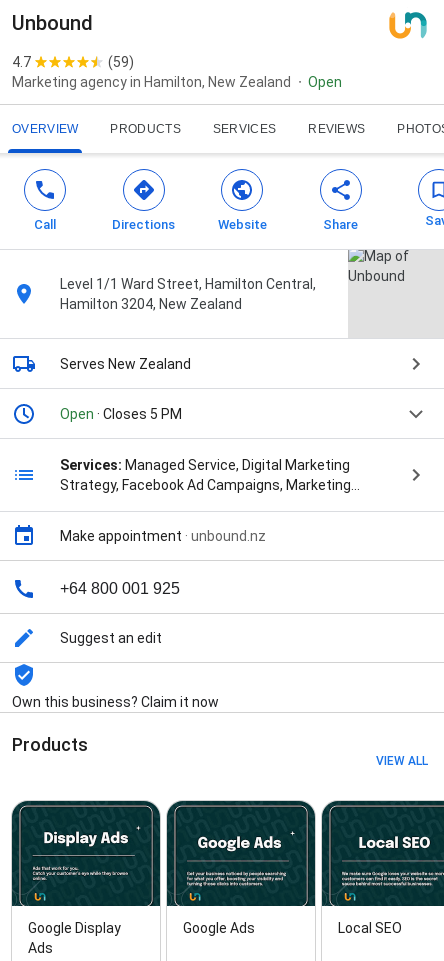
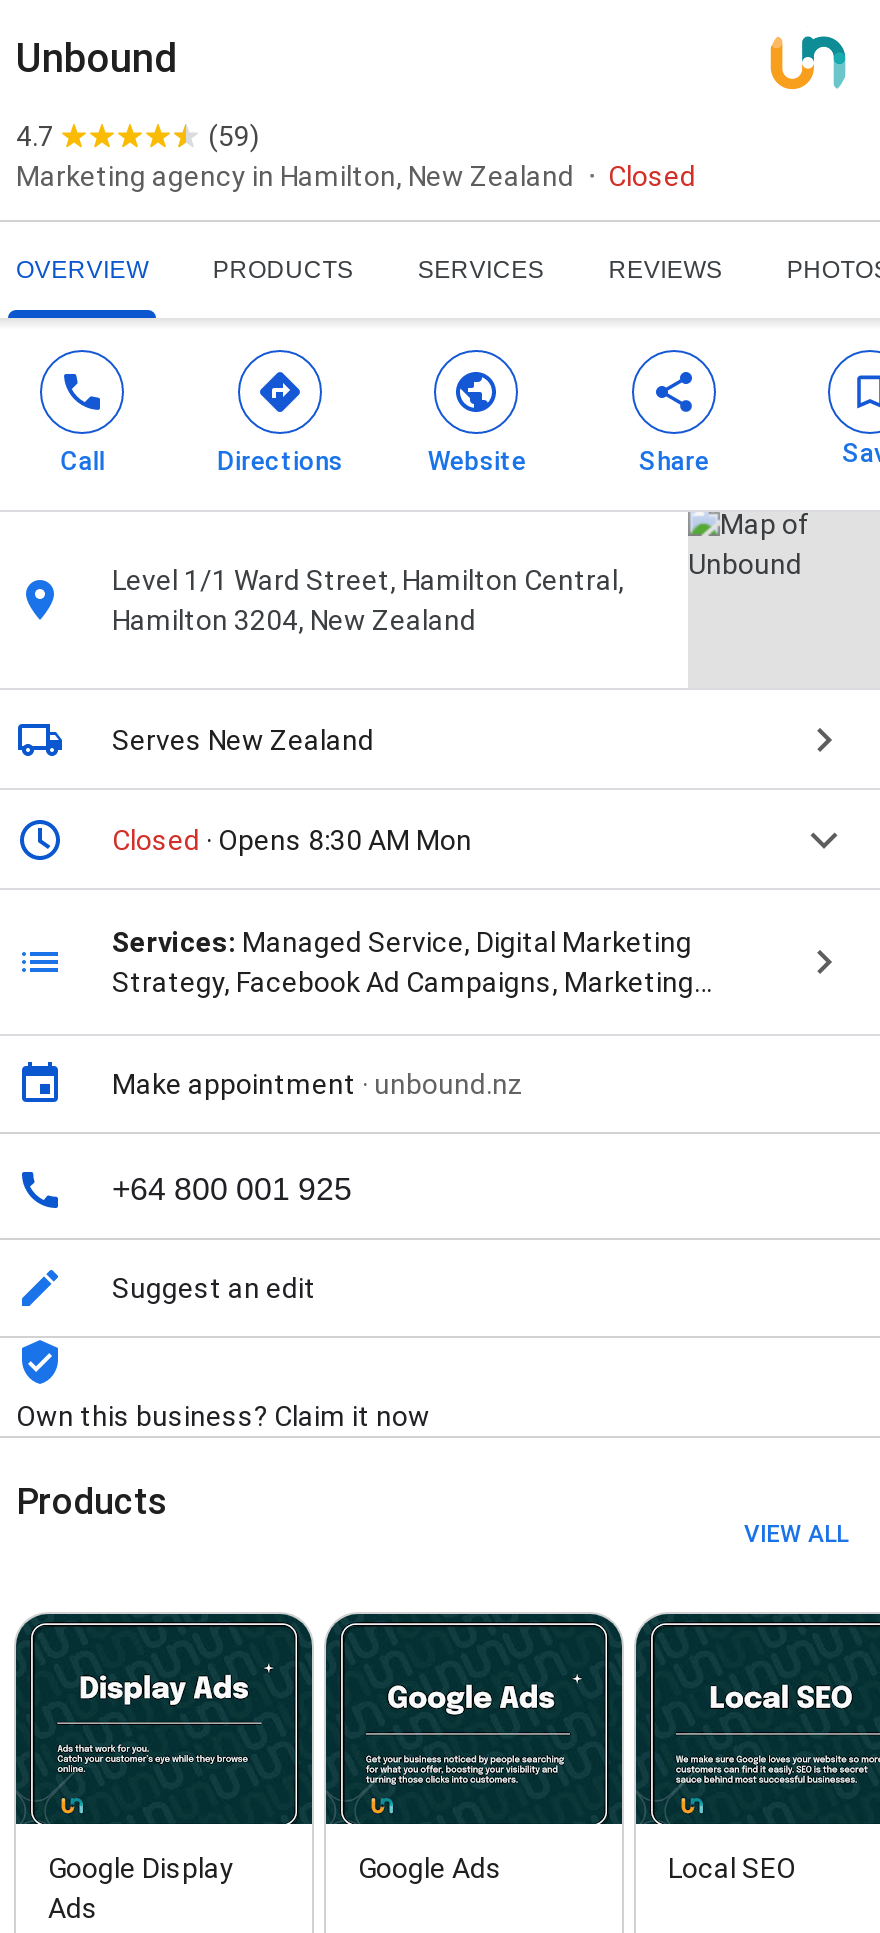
- Open
+ Closed

- Open · Closes 5 PM
+ Closed · Opens 8:30 AM Mon
